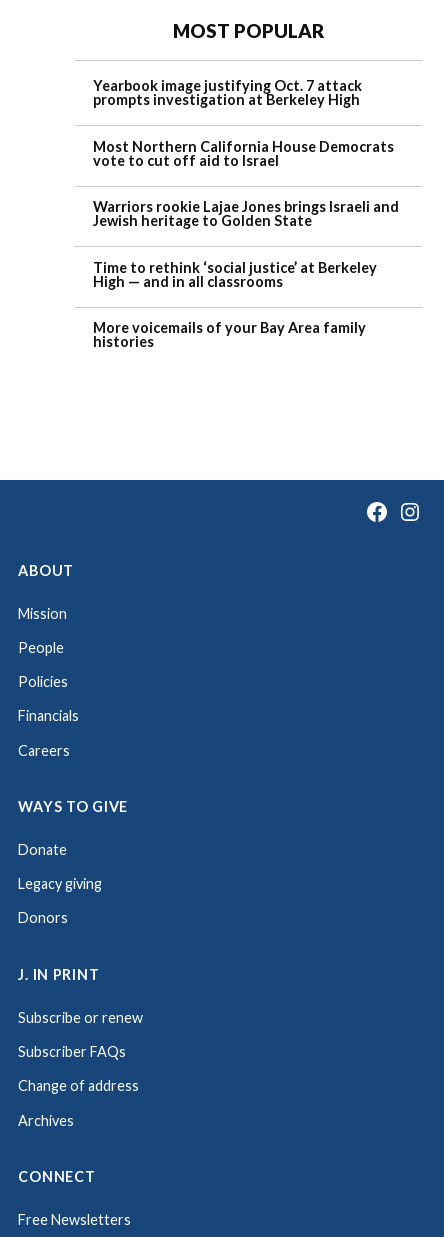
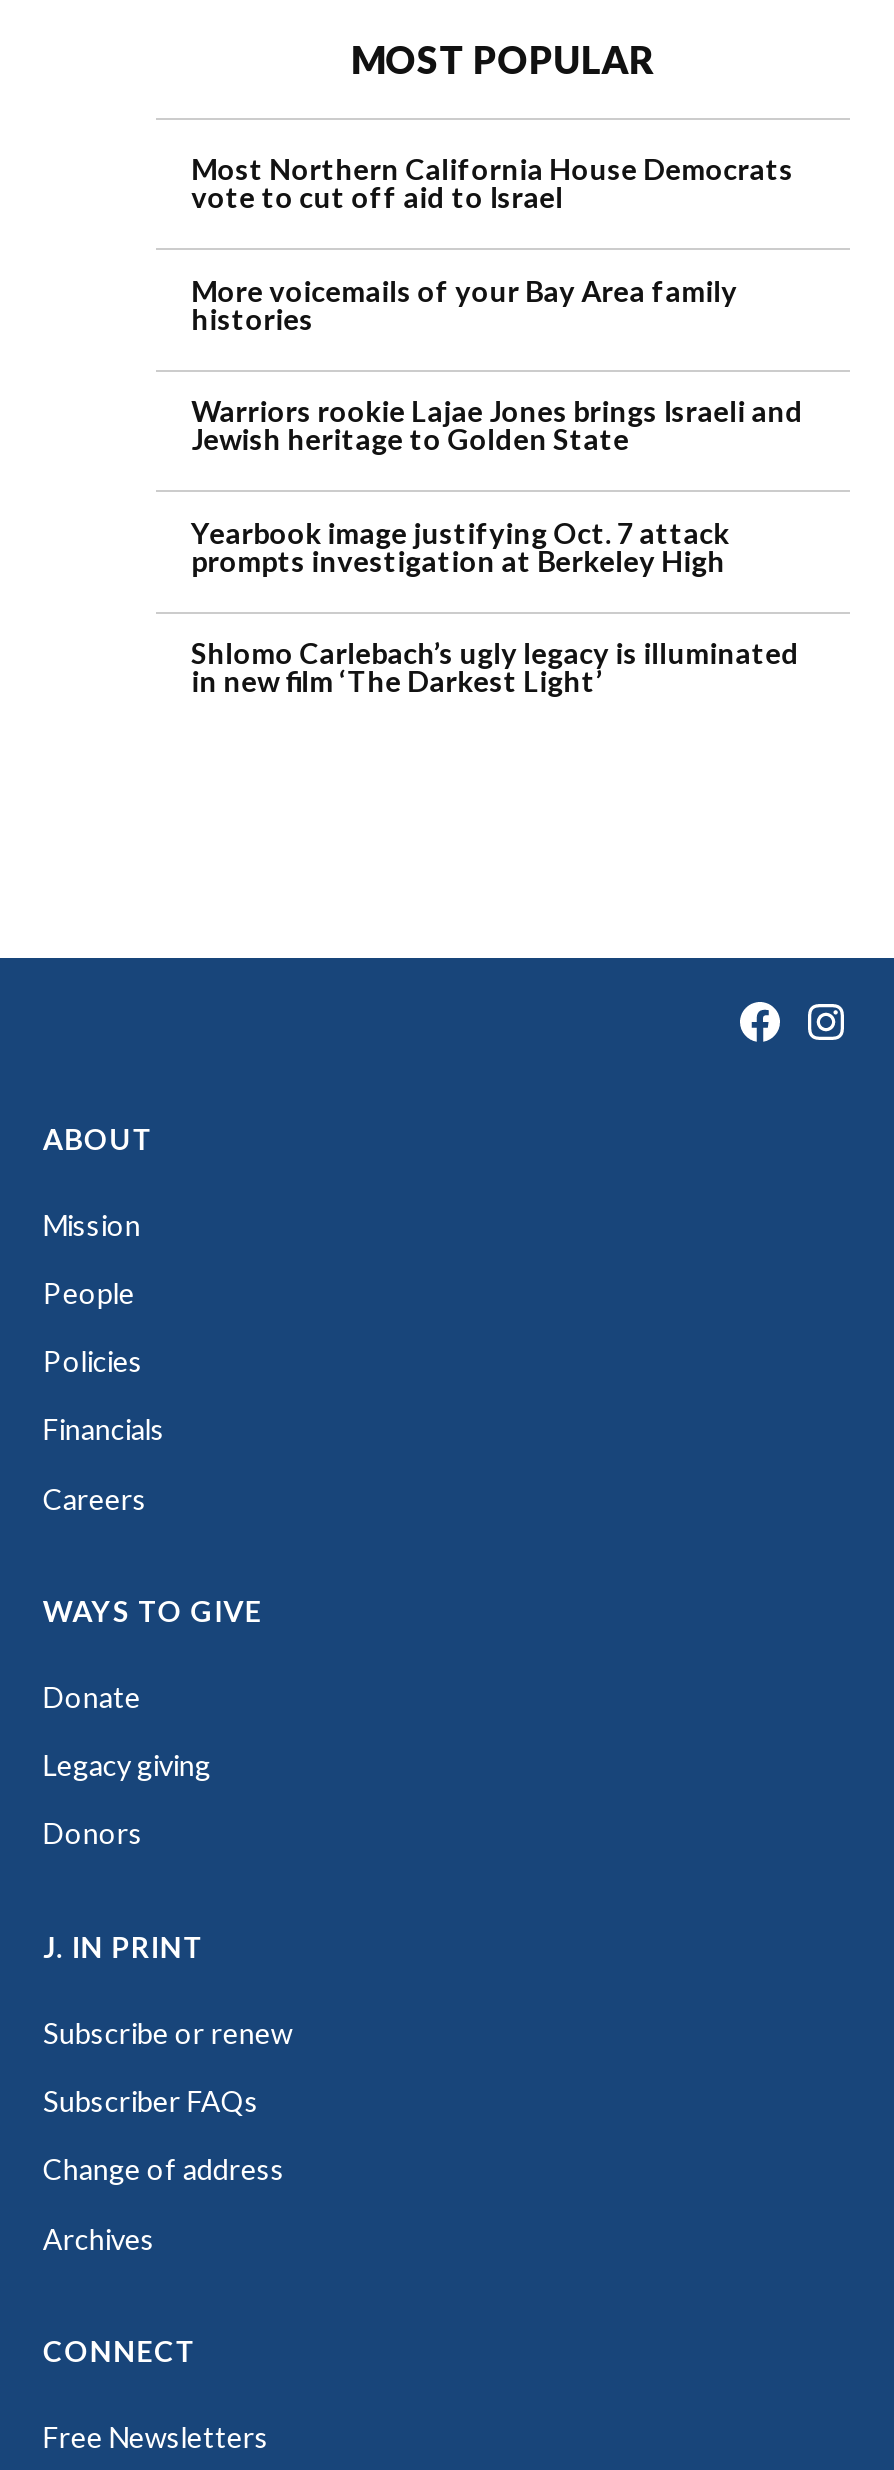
moved down: Yearbook image justifying Oct. 7 attack | prompts investigation at Berkeley High

moved up: Most Northern California House Democrats | vote to cut off aid to Israel | Warriors rookie Lajae Jones brings Israeli and | Jewish heritage to Golden State

- Time to rethink ‘social justice’ at Berkeley
- High — and in all classrooms
+ Shlomo Carlebach’s ugly legacy is illuminated
+ in new film ‘The Darkest Light’

moved up: More voicemails of your Bay Area family | histories
